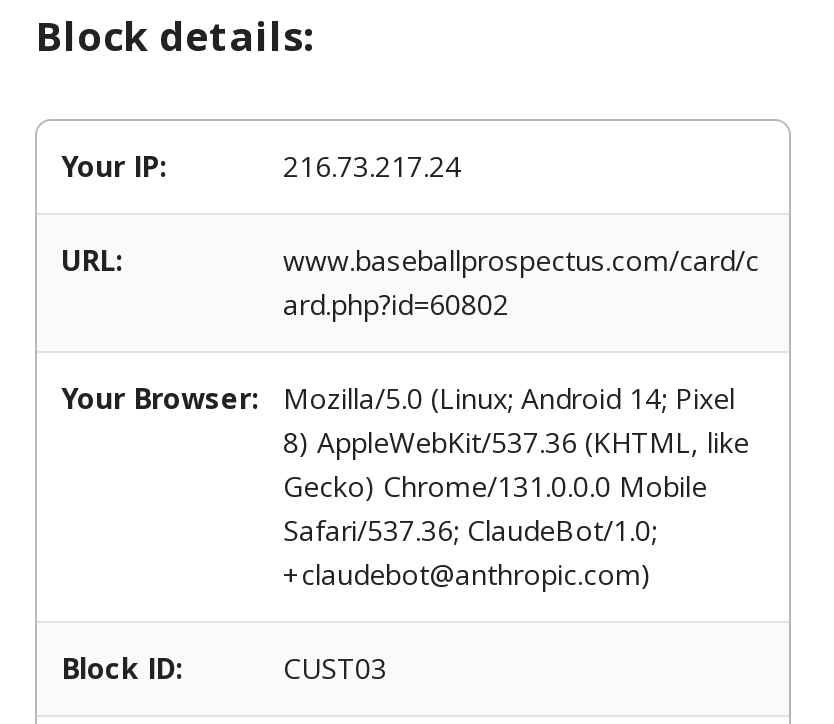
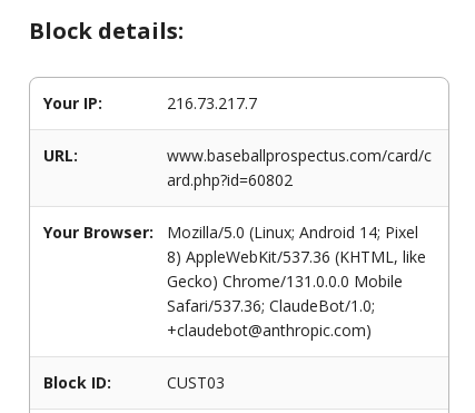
- 216.73.217.24
+ 216.73.217.7
